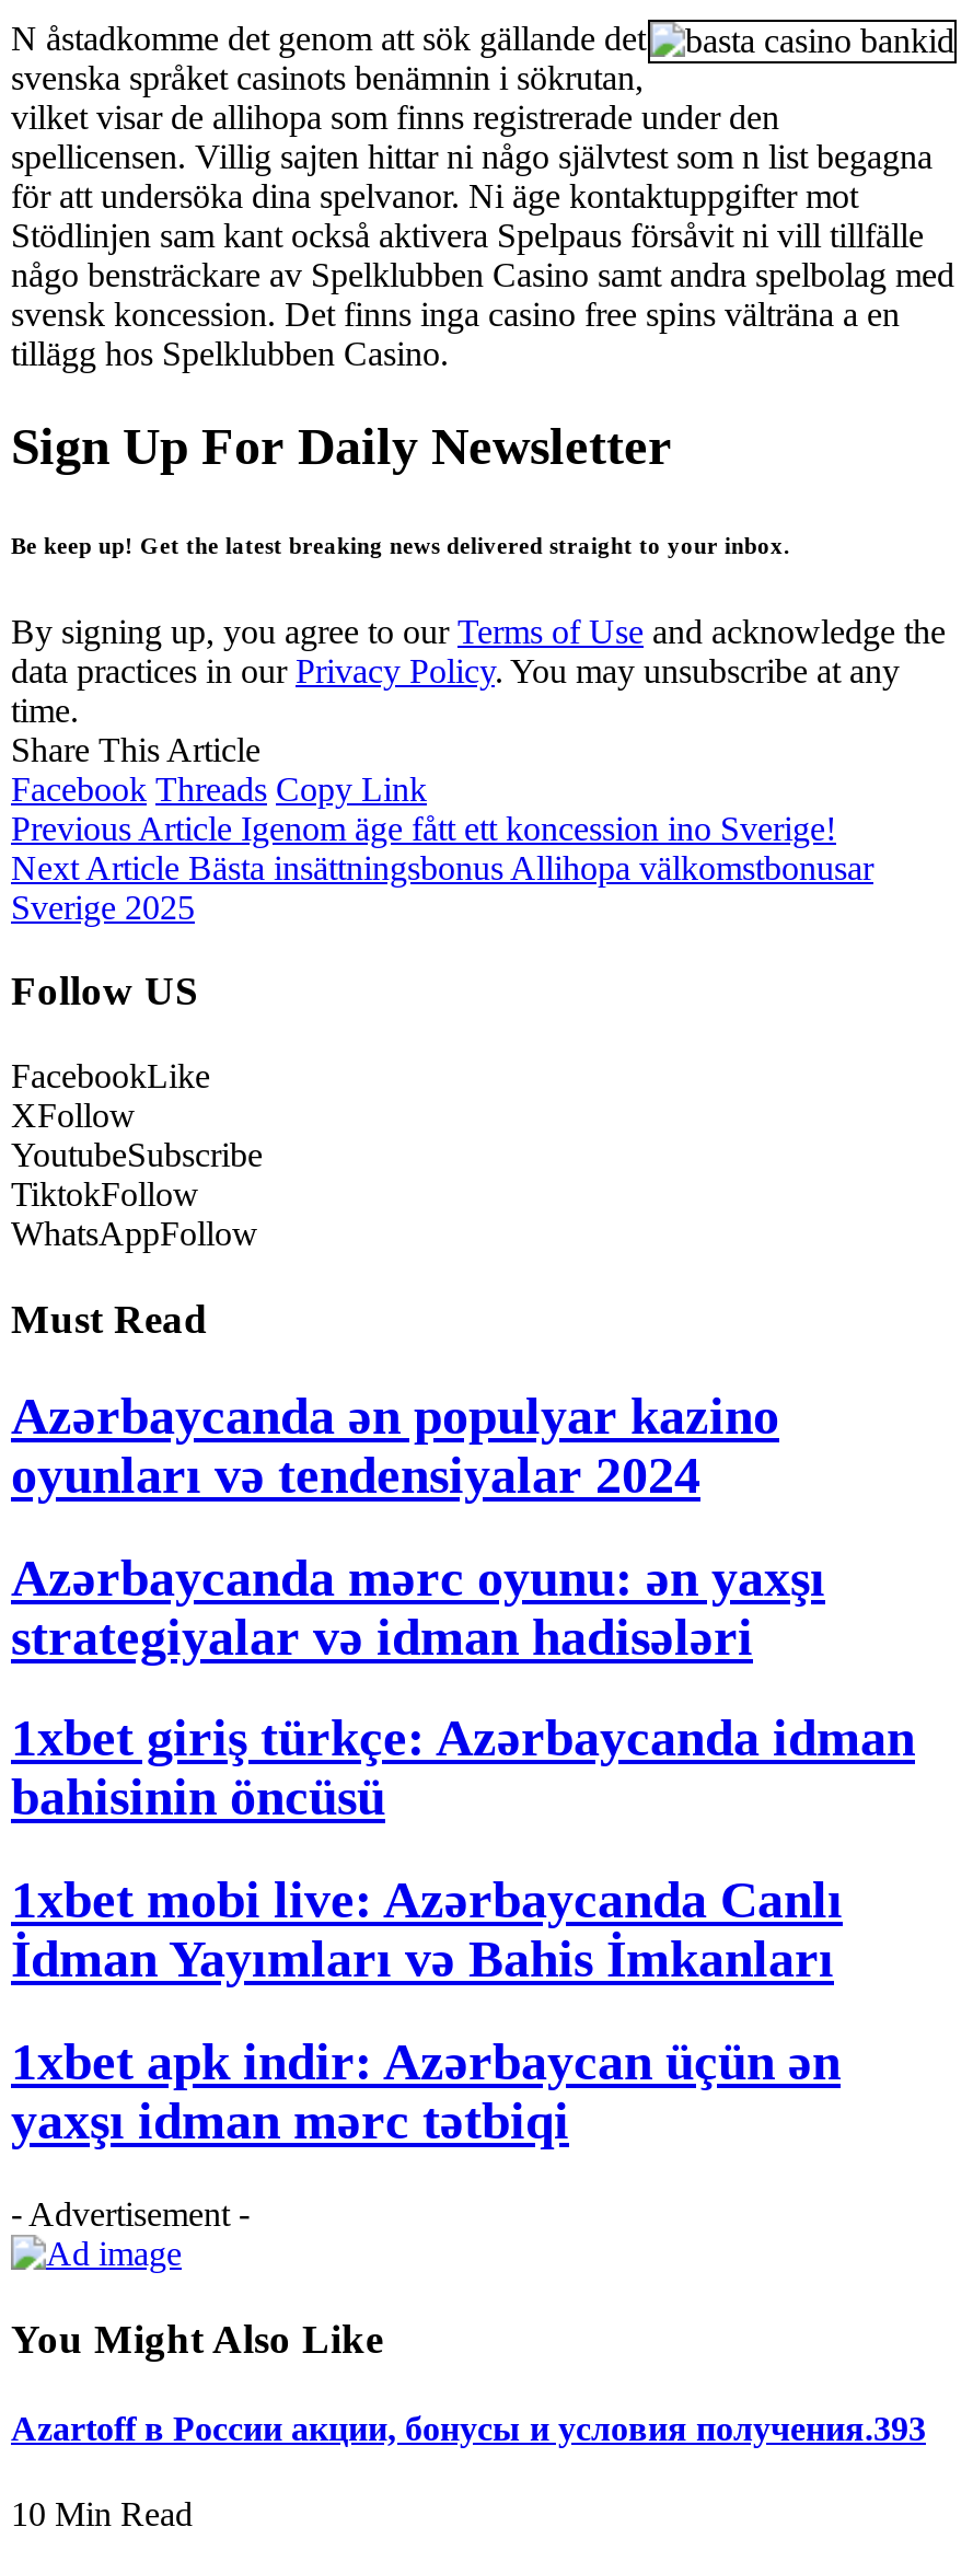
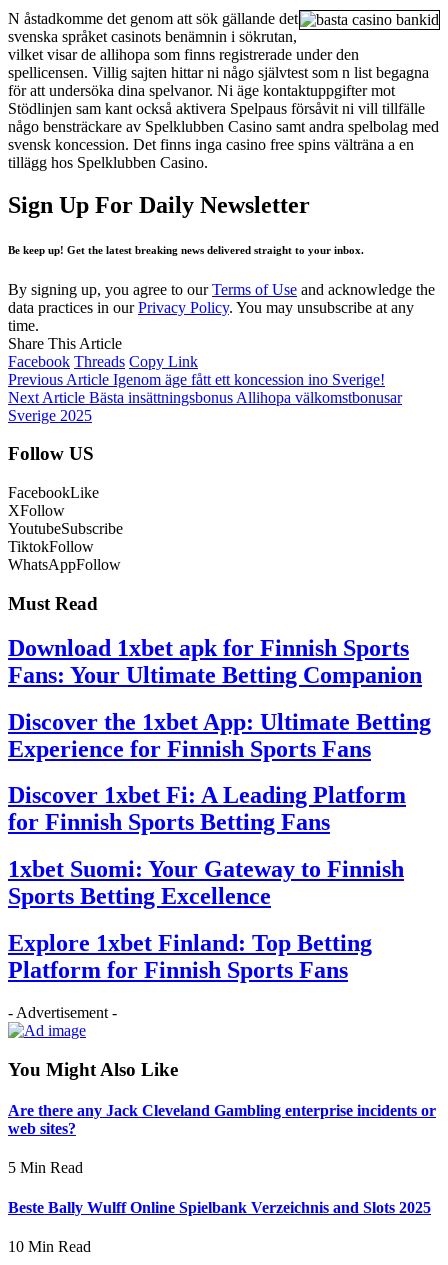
- Azərbaycanda ən populyar kazino
- oyunları və tendensiyalar 2024
+ Download 1xbet apk for Finnish Sports
+ Fans: Your Ultimate Betting Companion

- Azərbaycanda mərc oyunu: ən yaxşı
- strategiyalar və idman hadisələri
+ Discover the 1xbet App: Ultimate Betting
+ Experience for Finnish Sports Fans

- 1xbet giriş türkçe: Azərbaycanda idman
- bahisinin öncüsü
+ Discover 1xbet Fi: A Leading Platform
+ for Finnish Sports Betting Fans

- 1xbet mobi live: Azərbaycanda Canlı
- İdman Yayımları və Bahis İmkanları
+ 1xbet Suomi: Your Gateway to Finnish
+ Sports Betting Excellence

- 1xbet apk indir: Azərbaycan üçün ən
- yaxşı idman mərc tətbiqi
+ Explore 1xbet Finland: Top Betting
+ Platform for Finnish Sports Fans

- Azartoff в России акции, бонусы и условия получения.393
+ Are there any Jack Cleveland Gambling enterprise incidents or
+ web sites?
+ 5 Min Read
+ Beste Bally Wulff Online Spielbank Verzeichnis and Slots 2025
